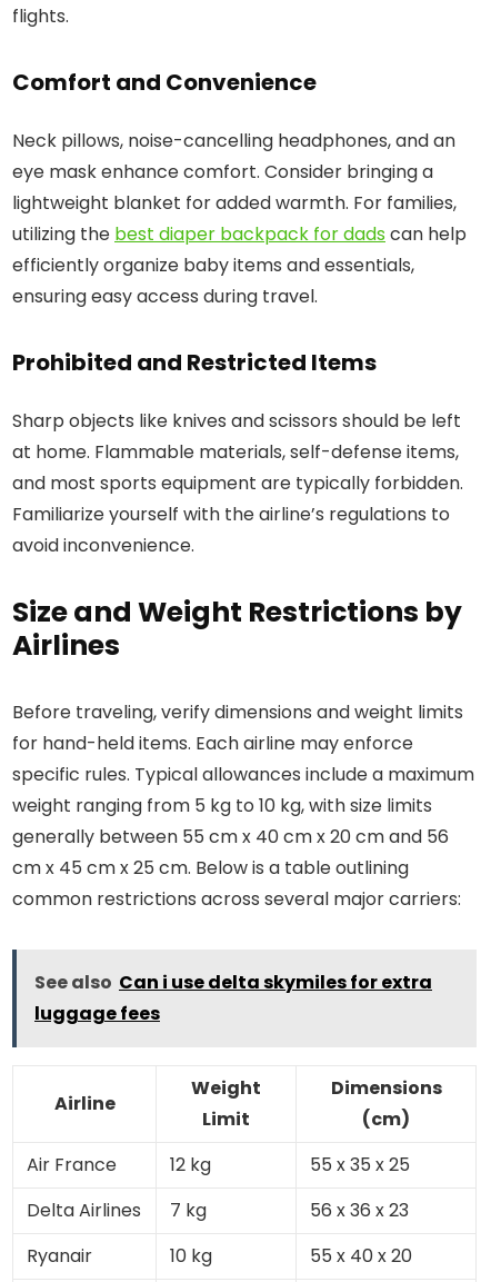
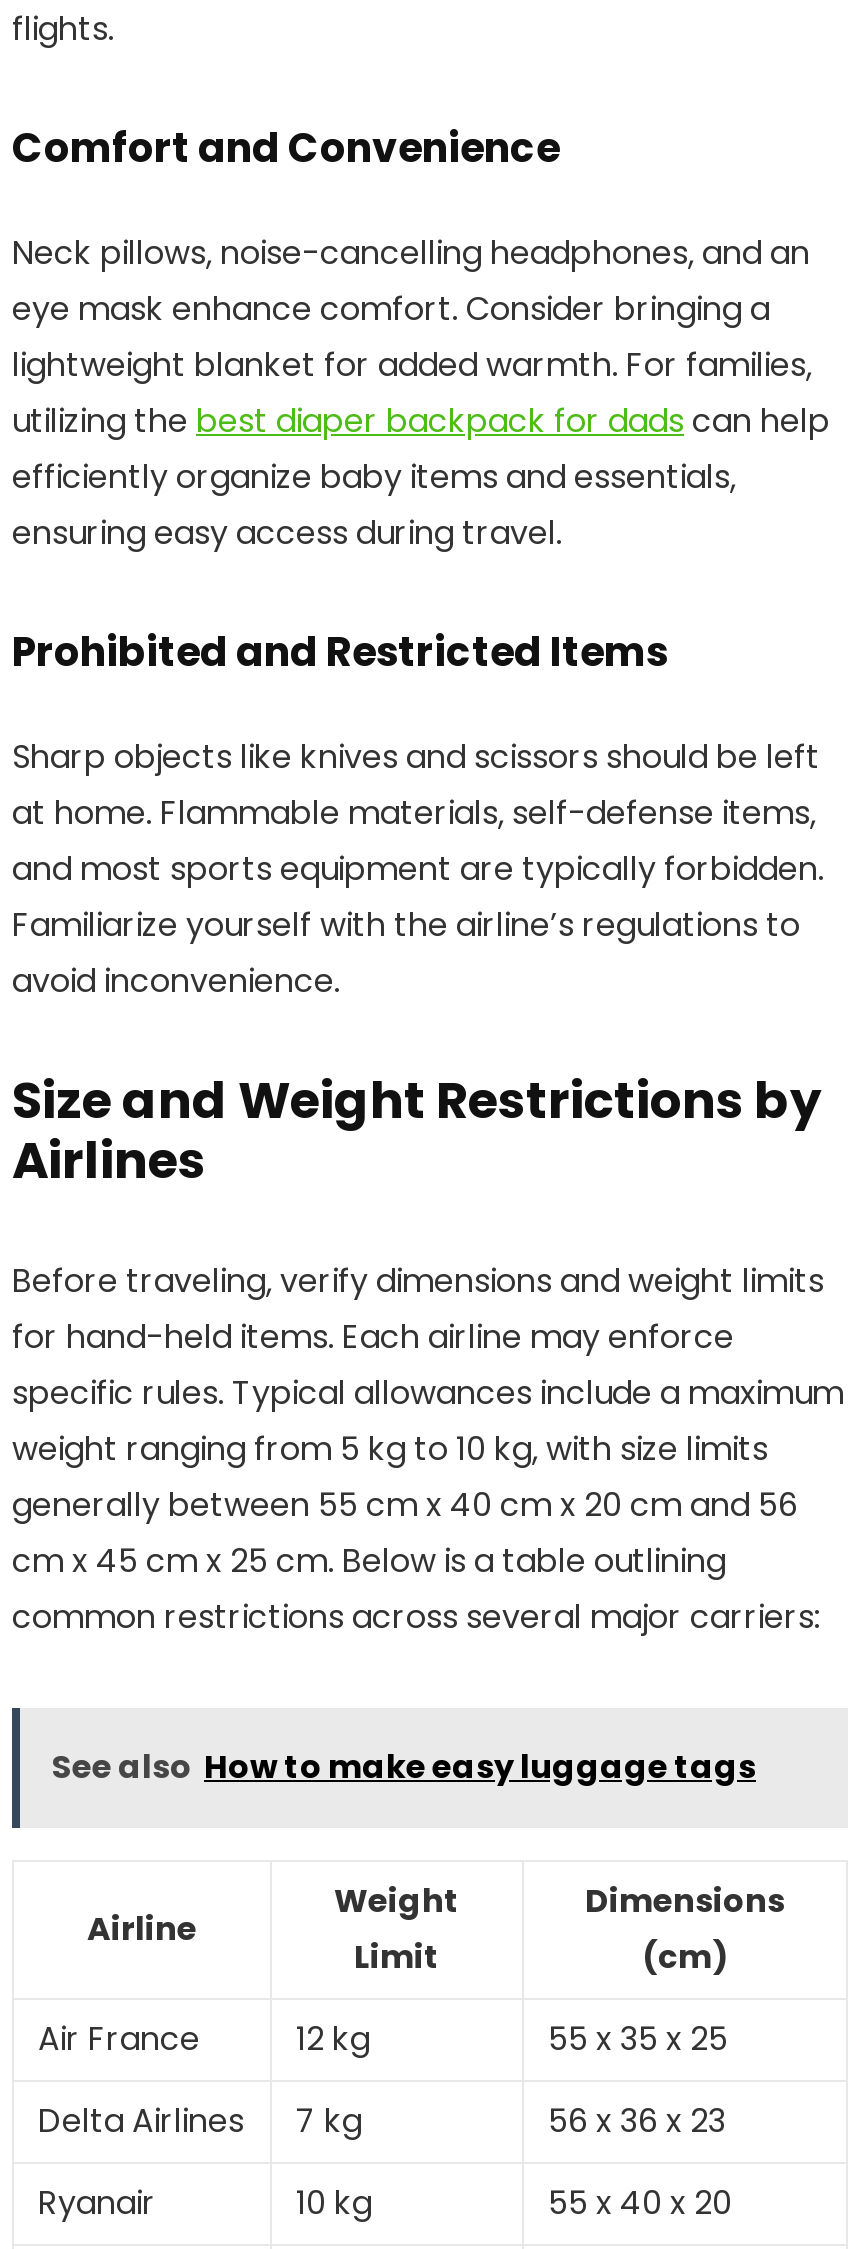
- See also Can i use delta skymiles for extra
- luggage fees
+ See also How to make easy luggage tags
